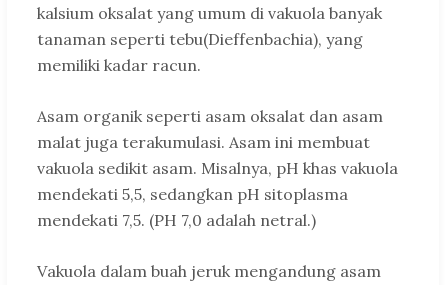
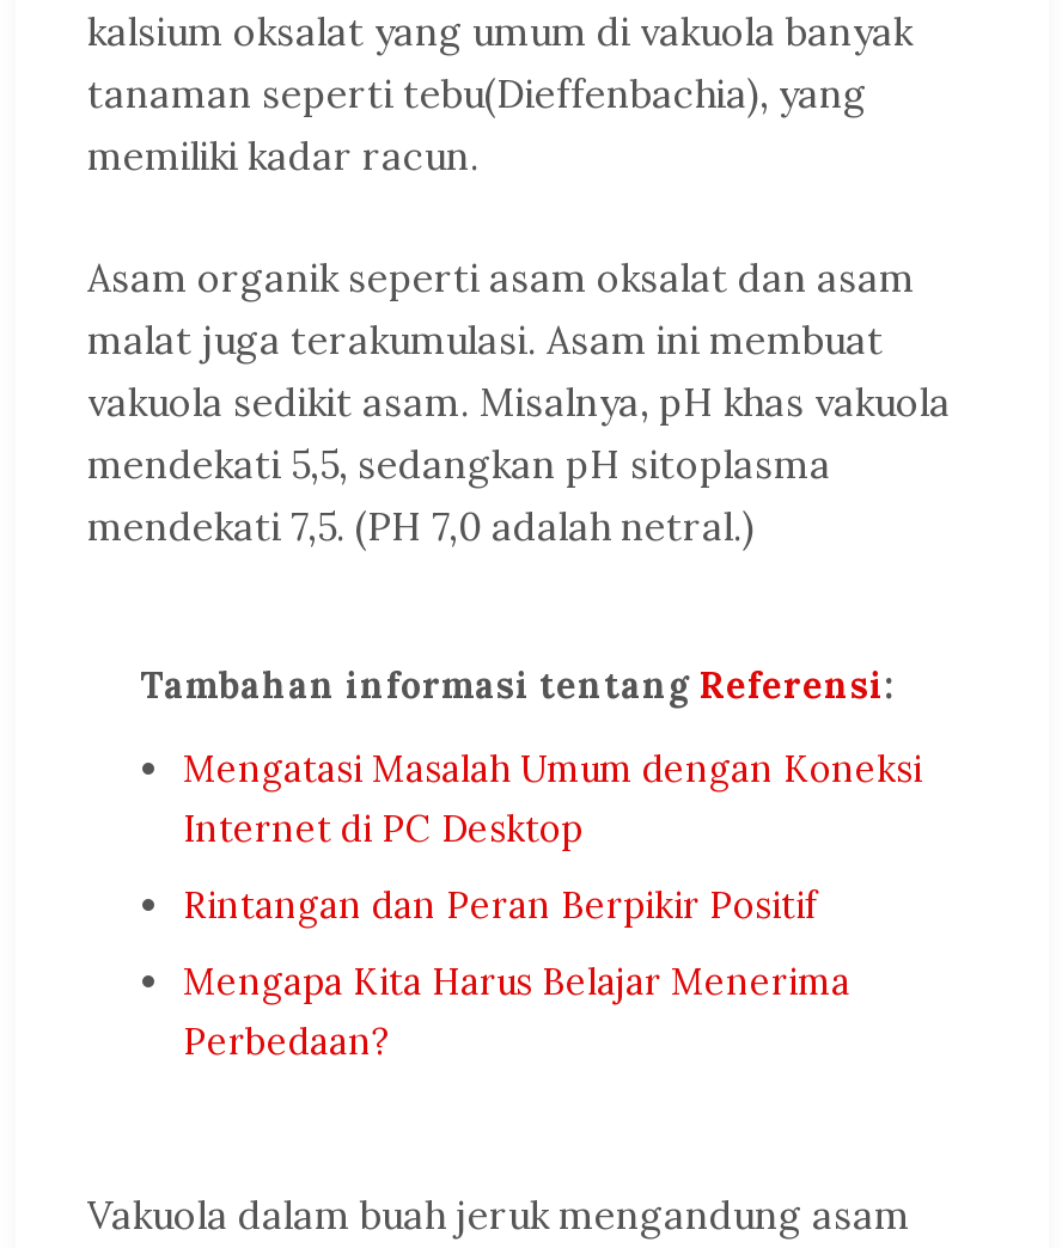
+ Tambahan informasi tentang Referensi:
+ Mengatasi Masalah Umum dengan Koneksi
+ Internet di PC Desktop
+ Rintangan dan Peran Berpikir Positif
+ Mengapa Kita Harus Belajar Menerima
+ Perbedaan?
